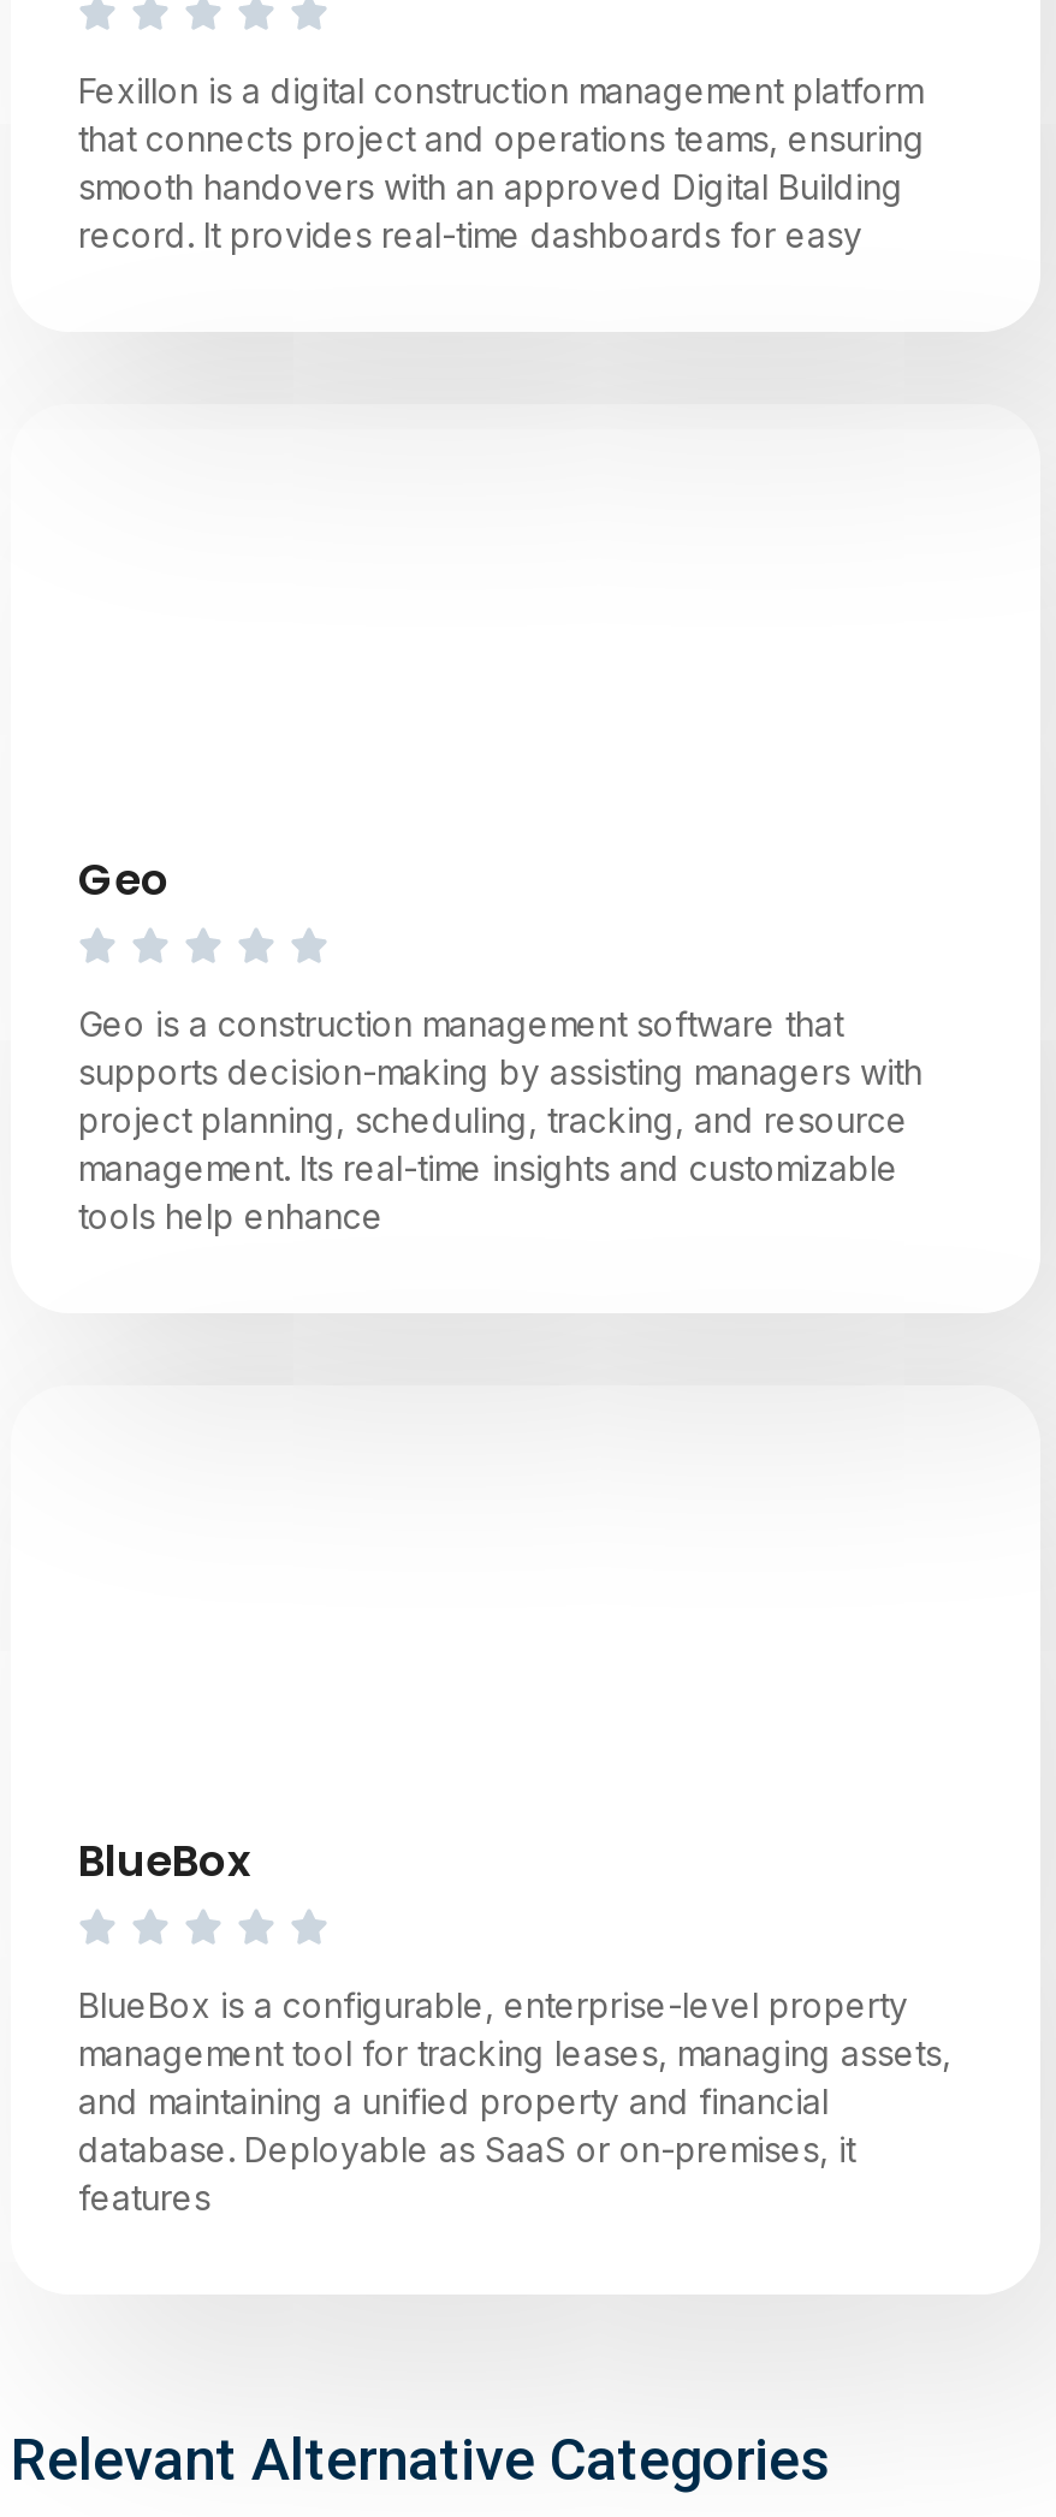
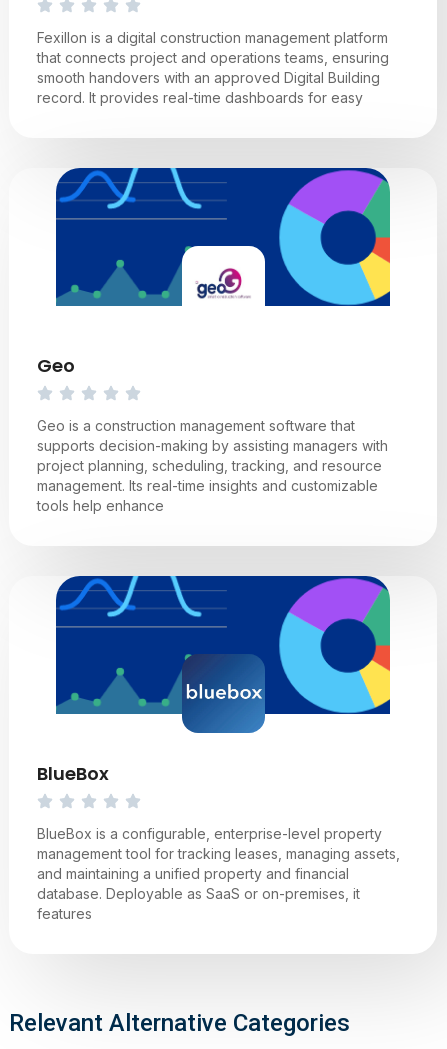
+ [image]

+ [image]
